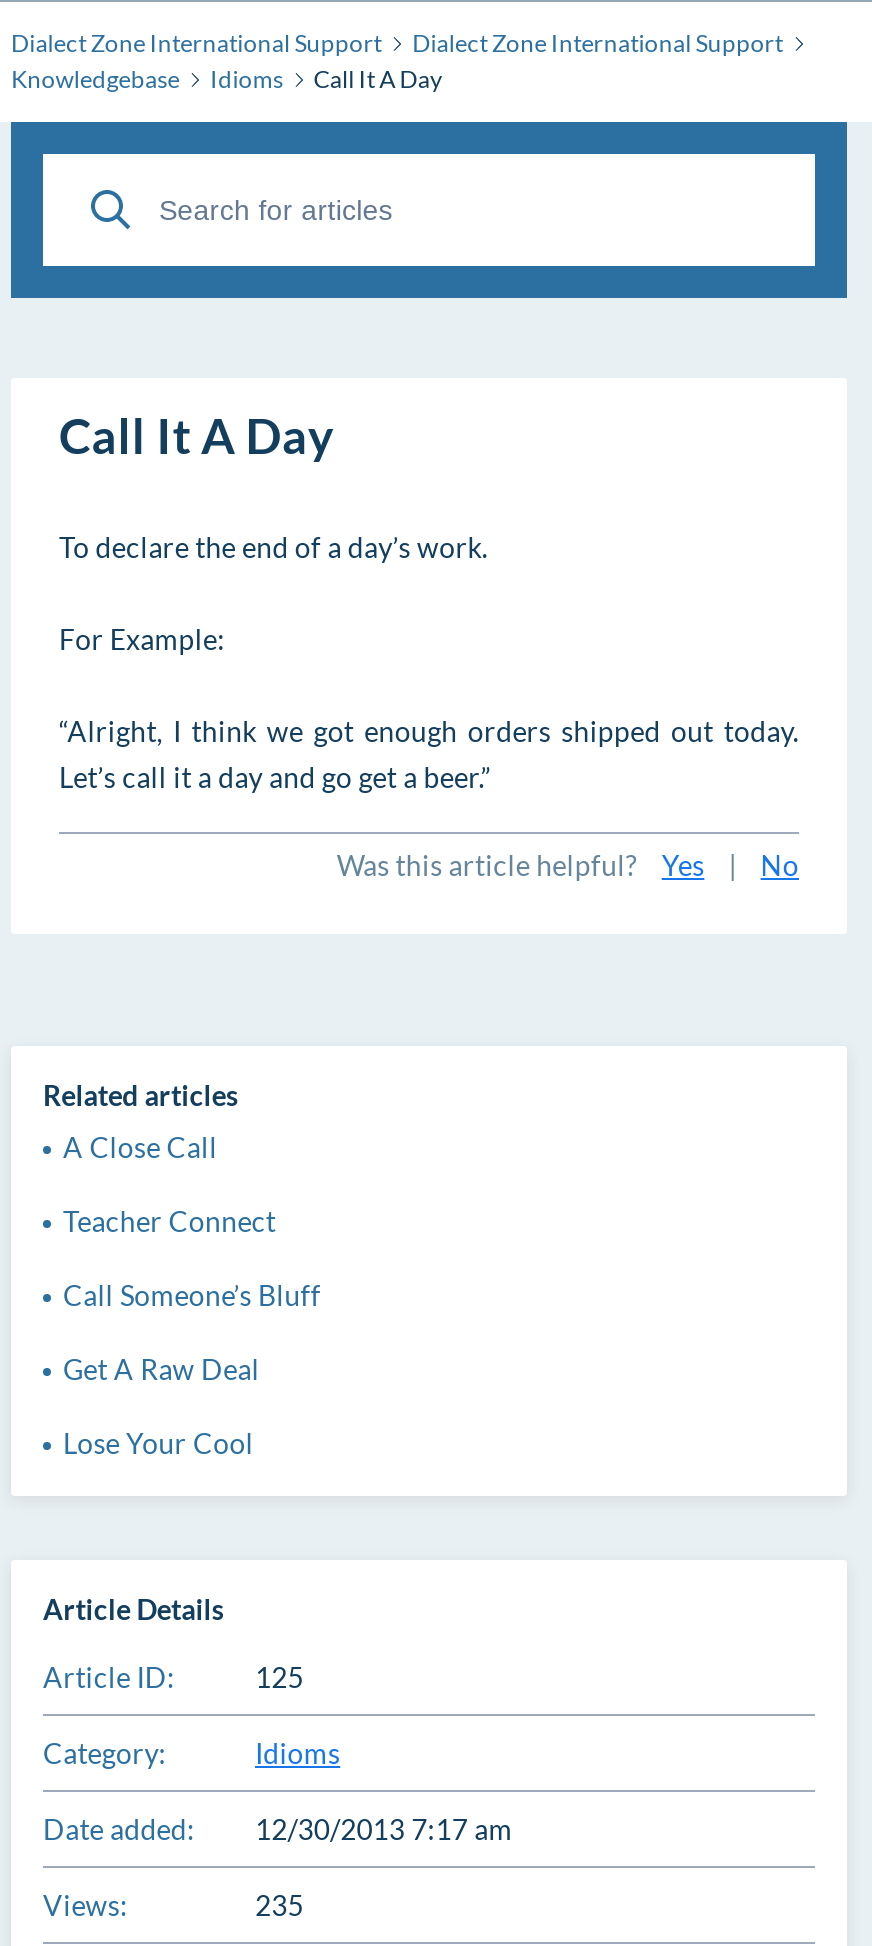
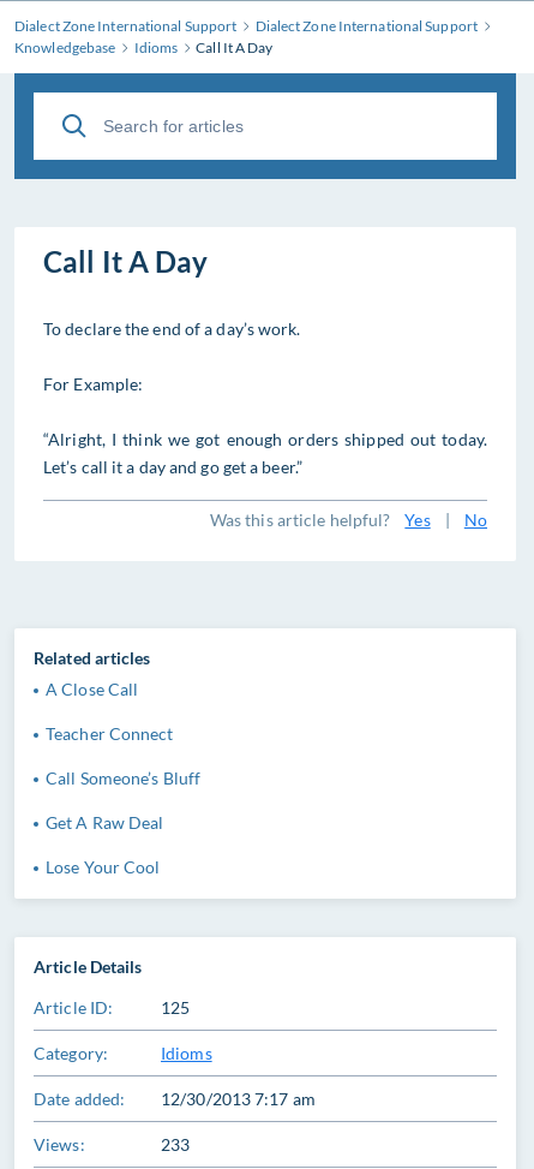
- 235
+ 233
